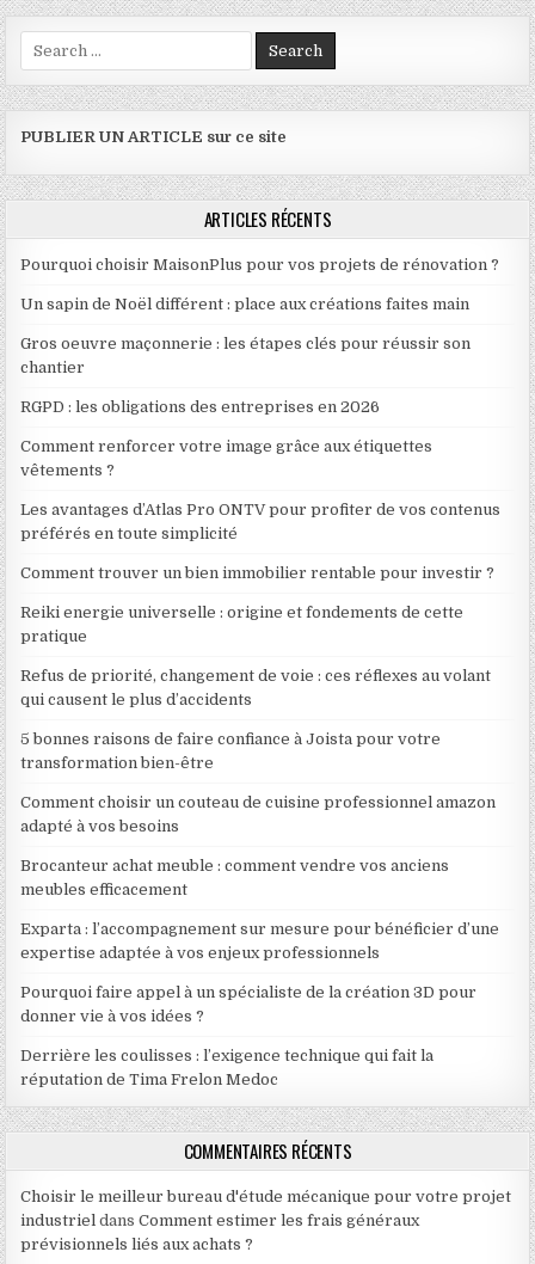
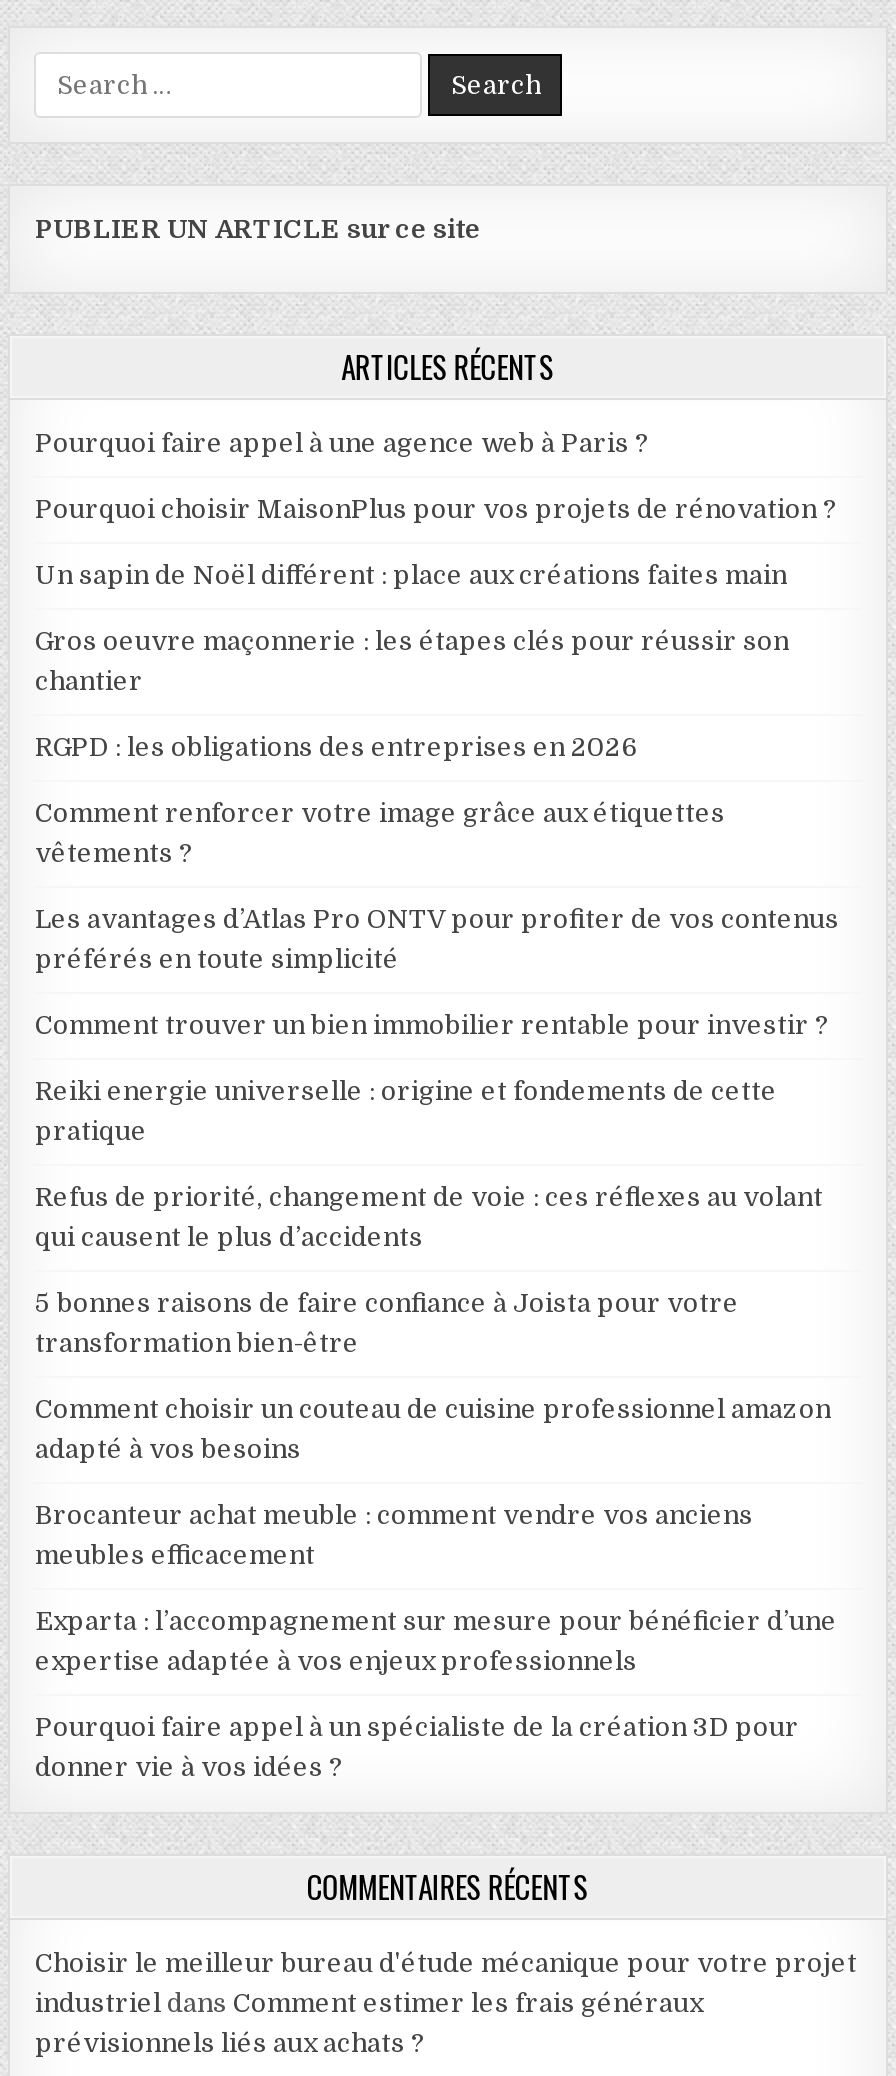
+ Pourquoi faire appel à une agence web à Paris ?

moved down: Pourquoi choisir MaisonPlus pour vos projets de rénovation ? | Un sapin de Noël différent : place aux créations faites main | Gros oeuvre maçonnerie : les étapes clés pour réussir son | ... | Pourquoi faire appel à un spécialiste de la création 3D pour | donner vie à vos idées ?

- Derrière les coulisses : l’exigence technique qui fait la
- réputation de Tima Frelon Medoc
